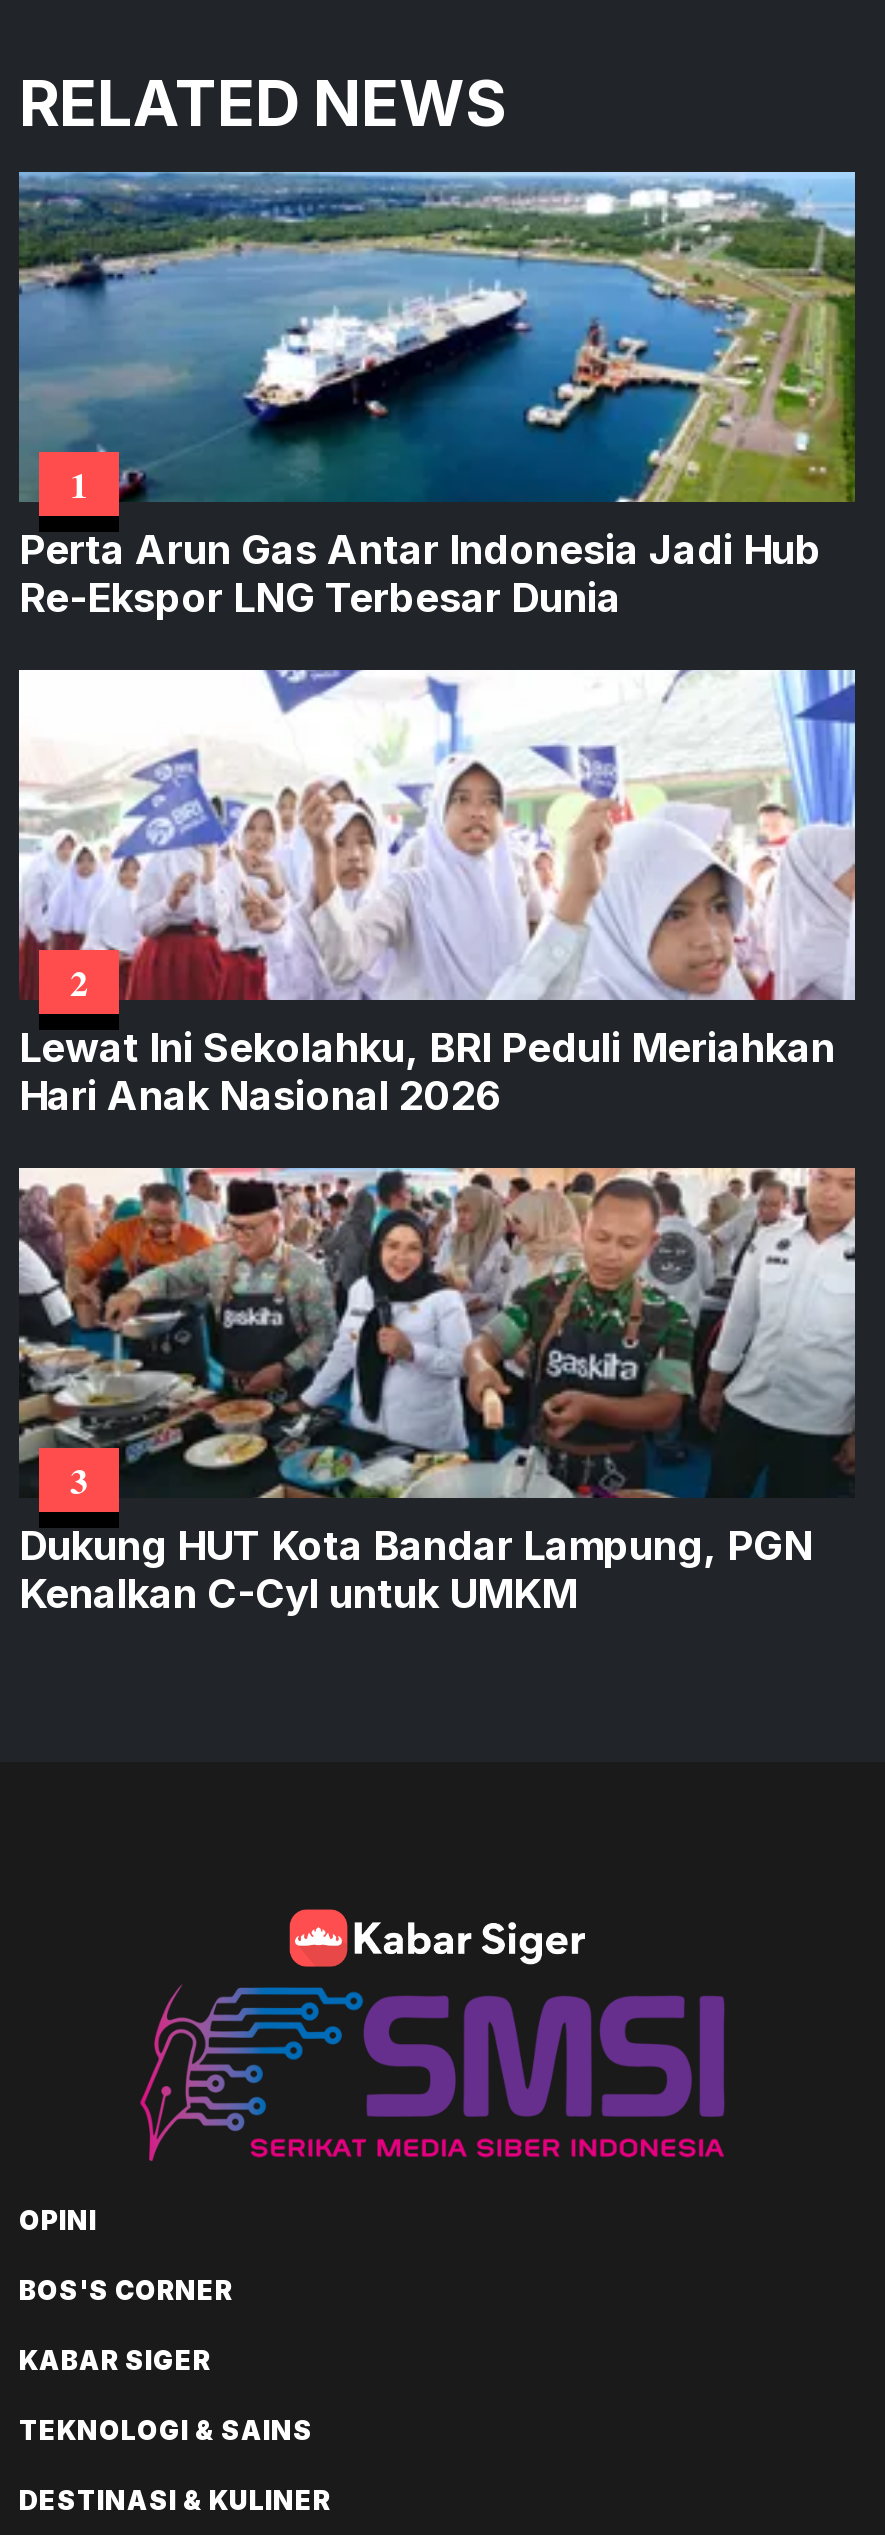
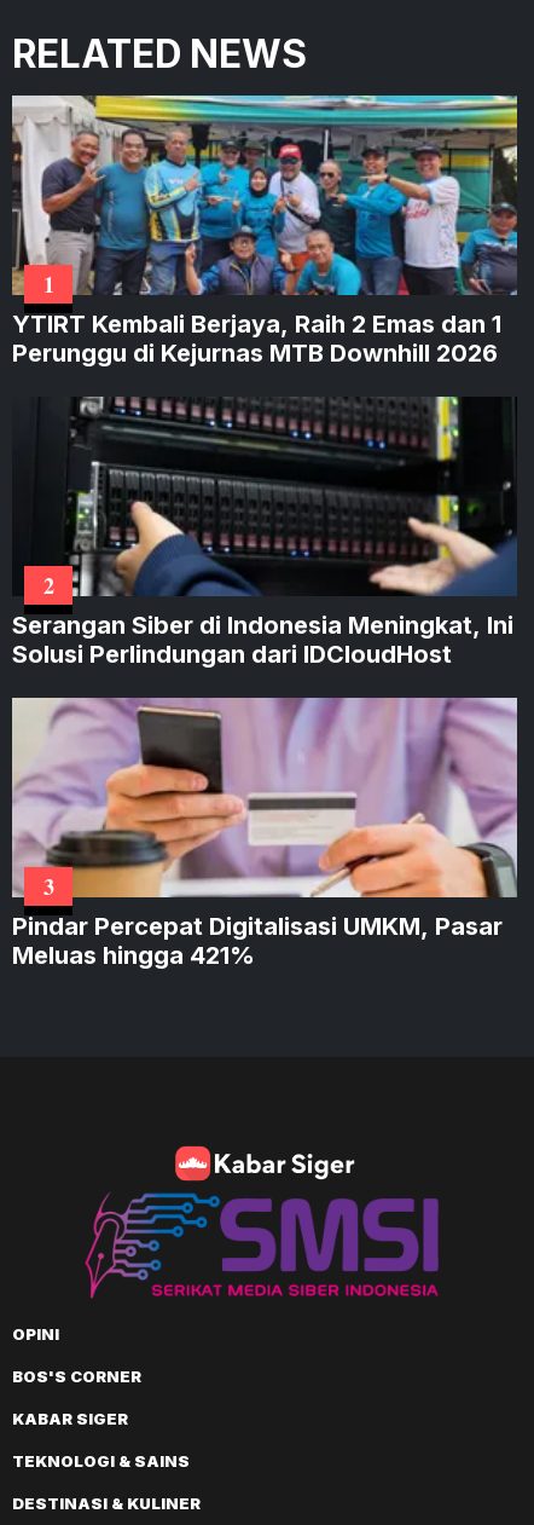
- [image]
- Perta Arun Gas Antar Indonesia Jadi Hub
- Re-Ekspor LNG Terbesar Dunia
+ [image]
+ YTIRT Kembali Berjaya, Raih 2 Emas dan 1
+ Perunggu di Kejurnas MTB Downhill 2026

- [image]
- Lewat Ini Sekolahku, BRI Peduli Meriahkan
- Hari Anak Nasional 2026
+ [image]
+ Serangan Siber di Indonesia Meningkat, Ini
+ Solusi Perlindungan dari IDCloudHost

- [image]
- Dukung HUT Kota Bandar Lampung, PGN
- Kenalkan C-Cyl untuk UMKM
+ [image]
+ Pindar Percepat Digitalisasi UMKM, Pasar
+ Meluas hingga 421%
